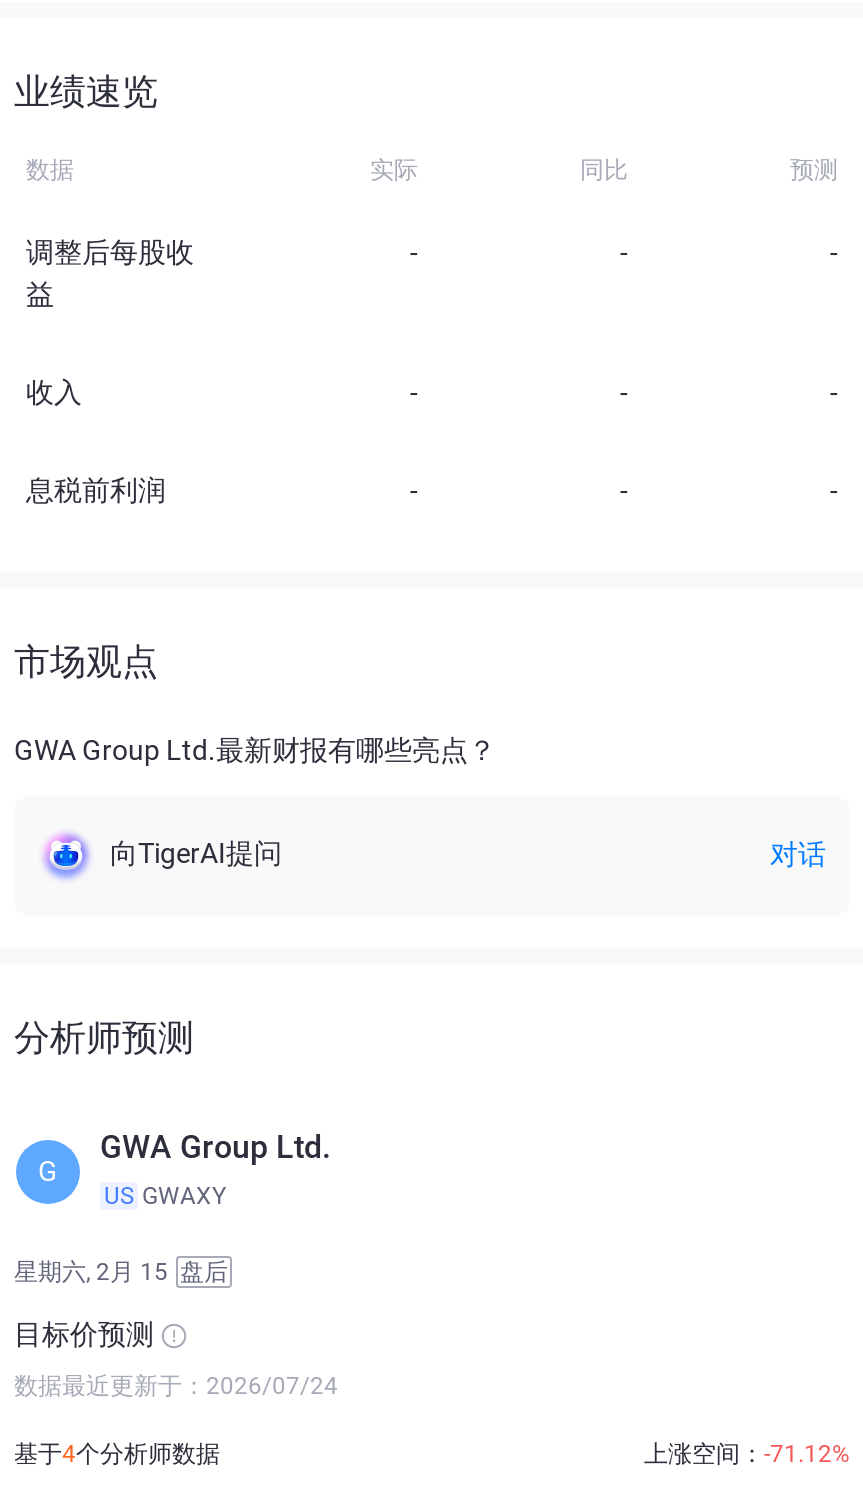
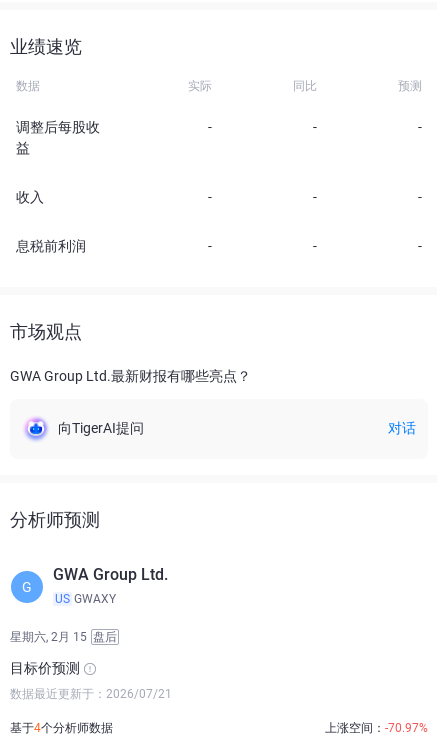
- 数据最近更新于：2026/07/24
+ 数据最近更新于：2026/07/21

- 上涨空间：-71.12%
+ 上涨空间：-70.97%
